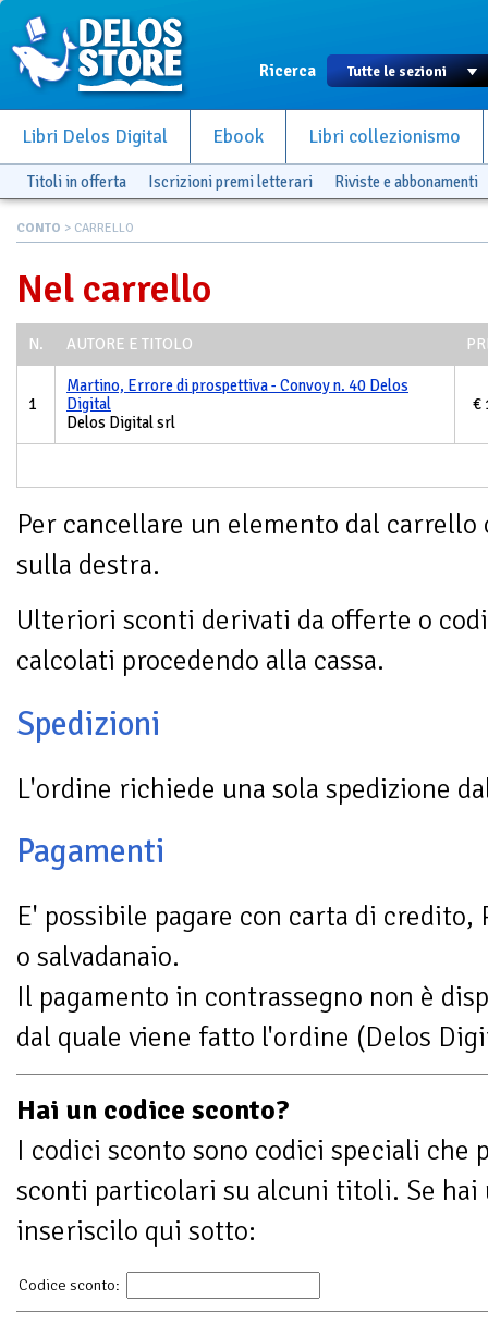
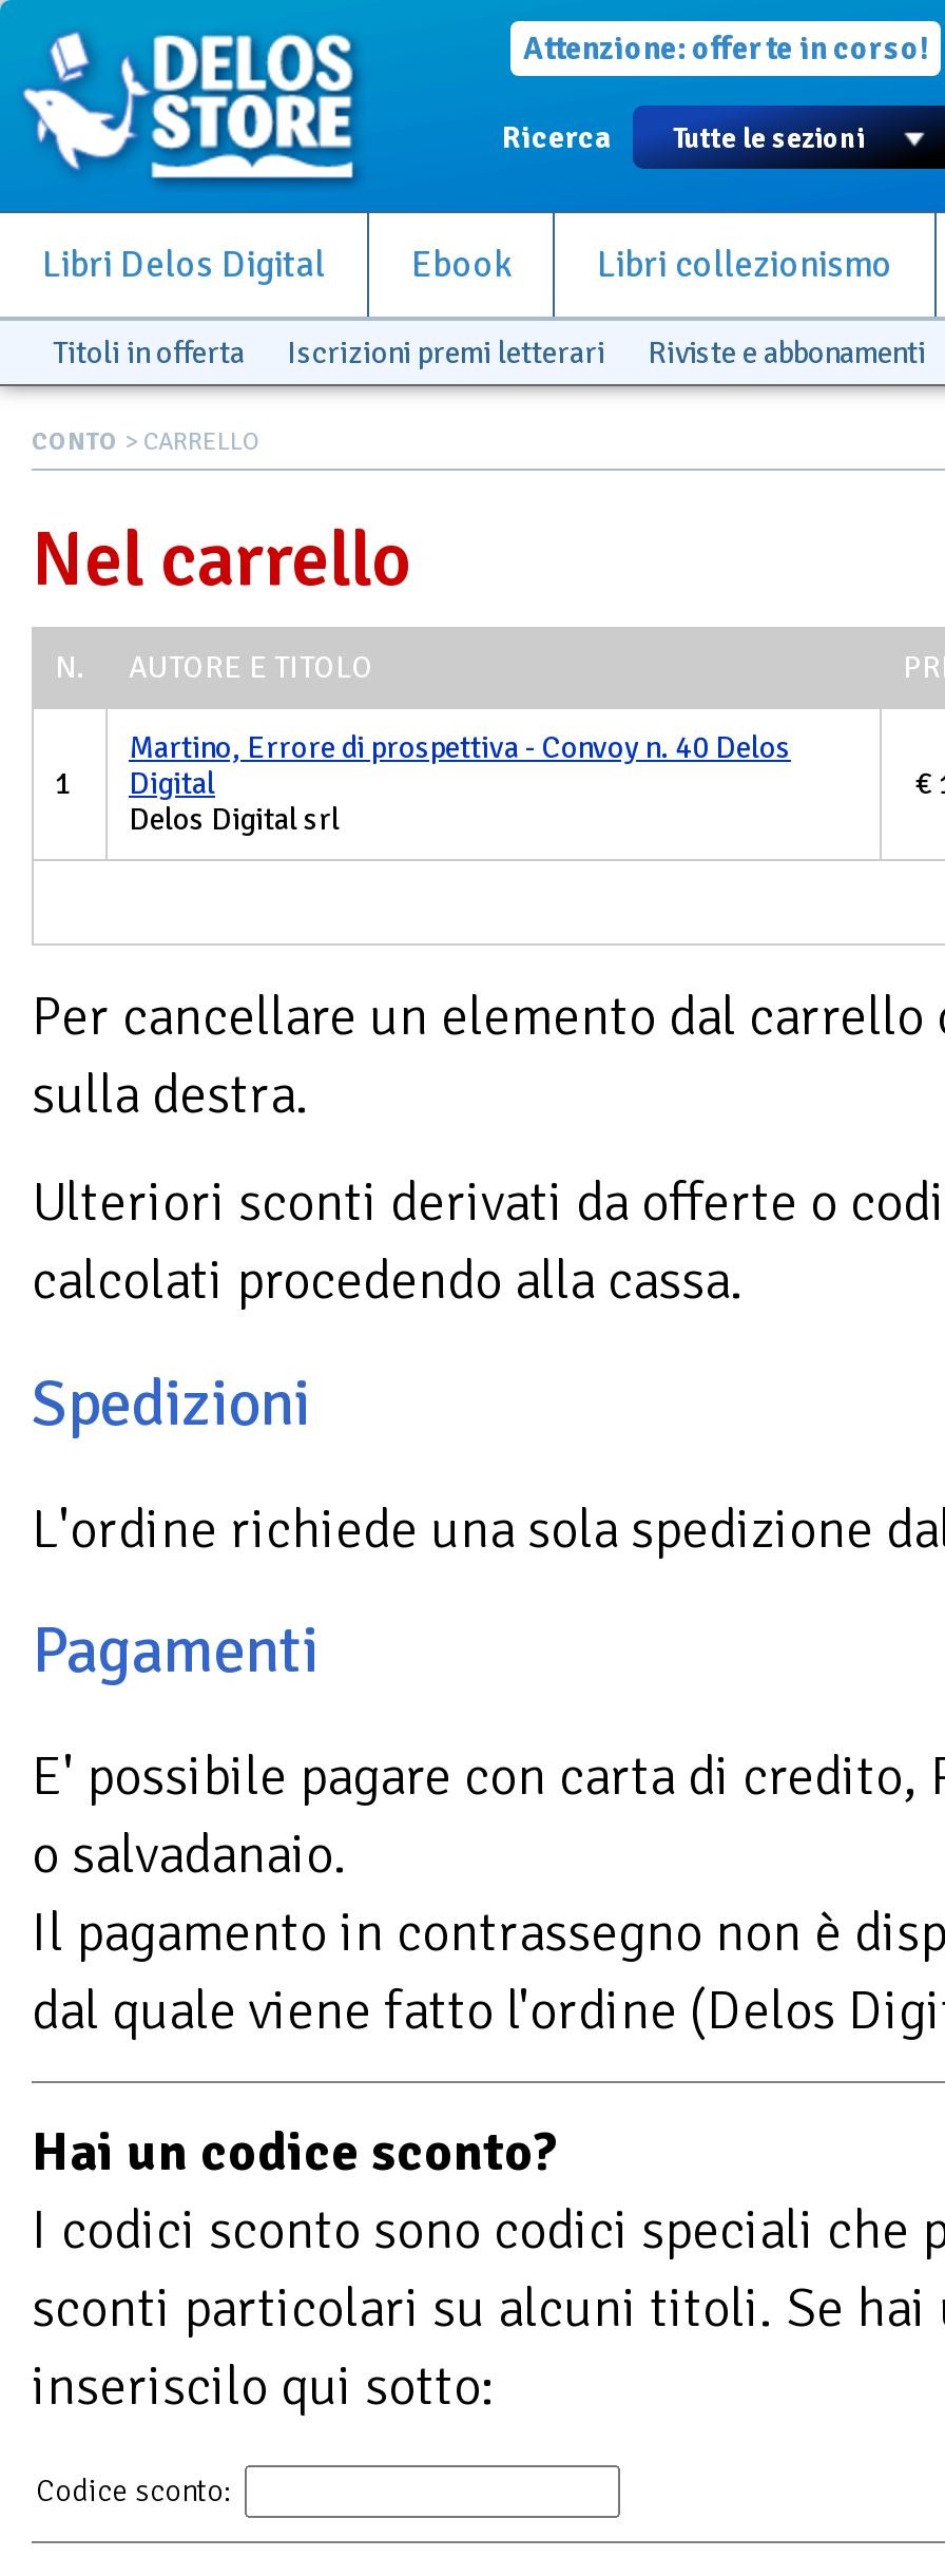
+ Attenzione: offerte in corso!
